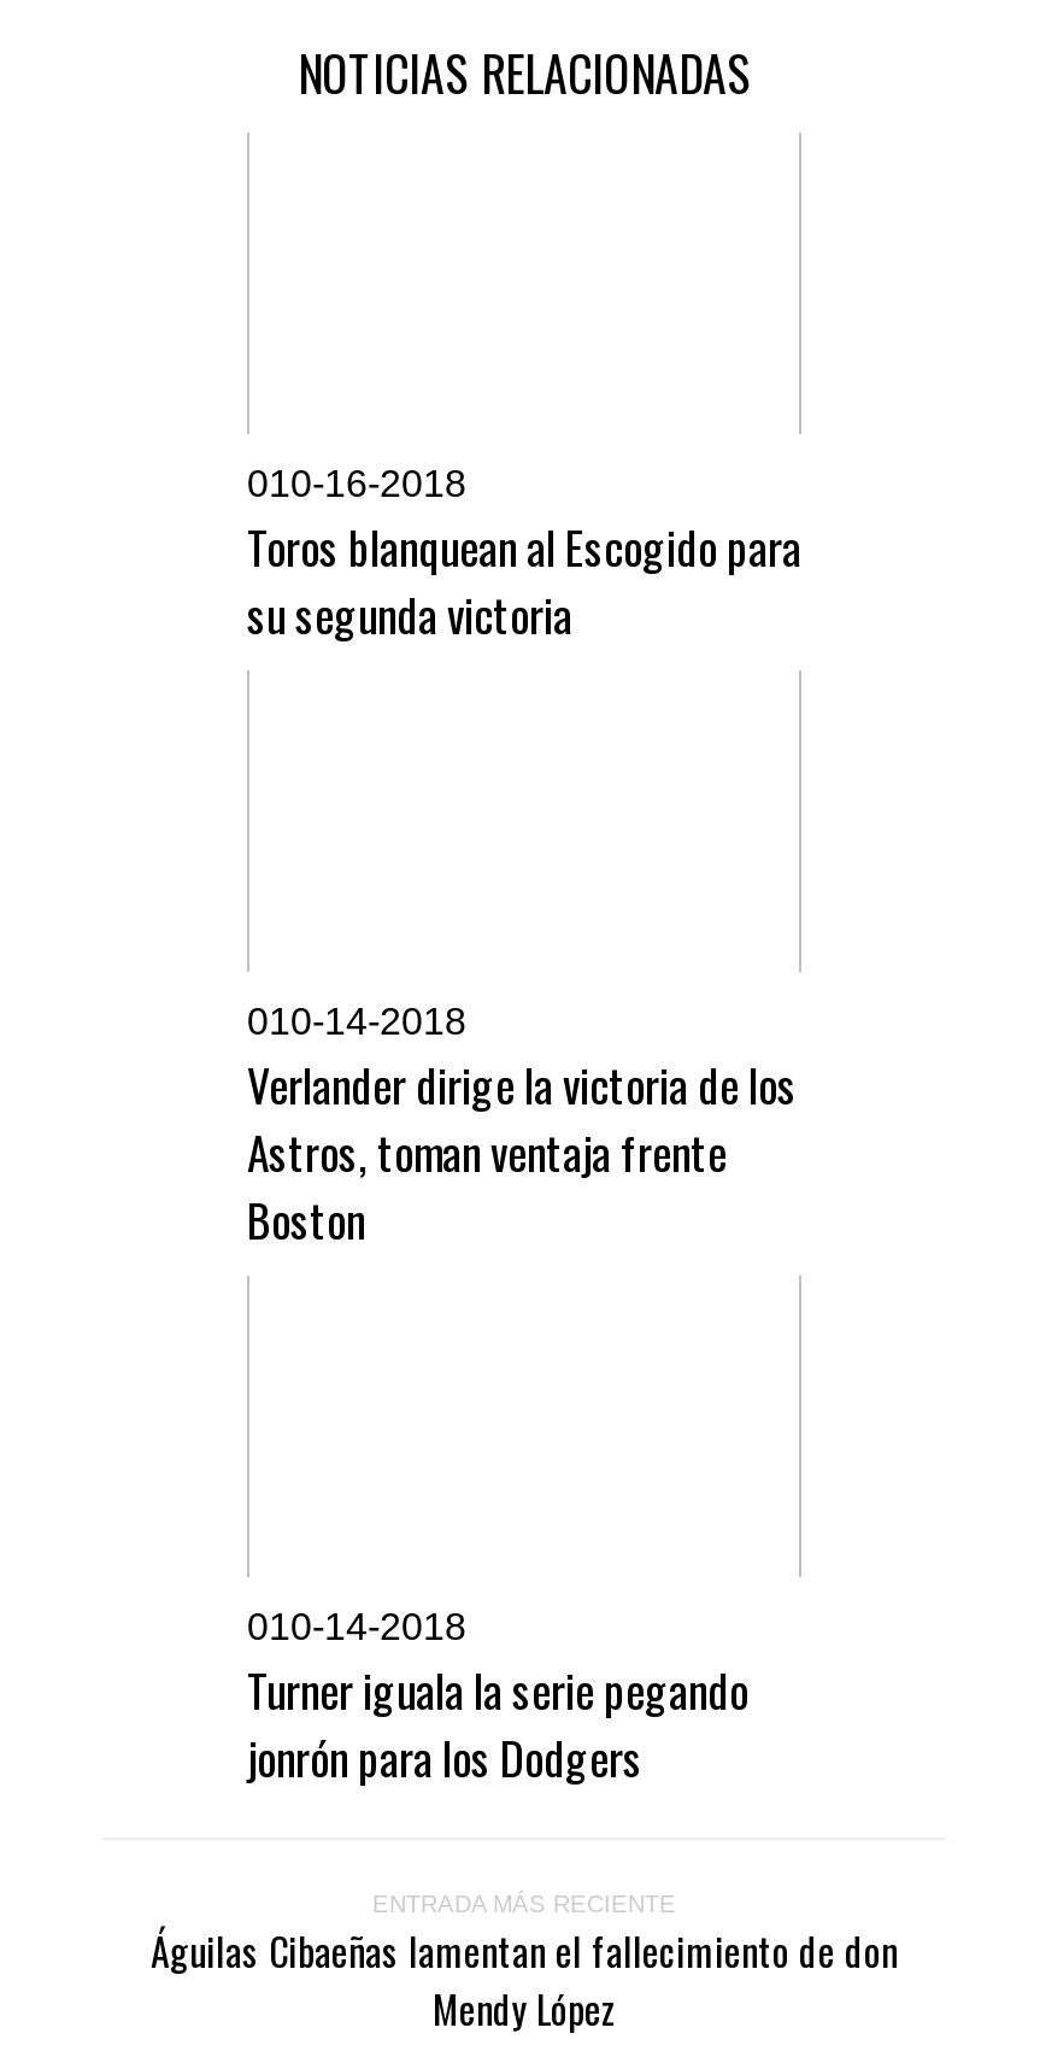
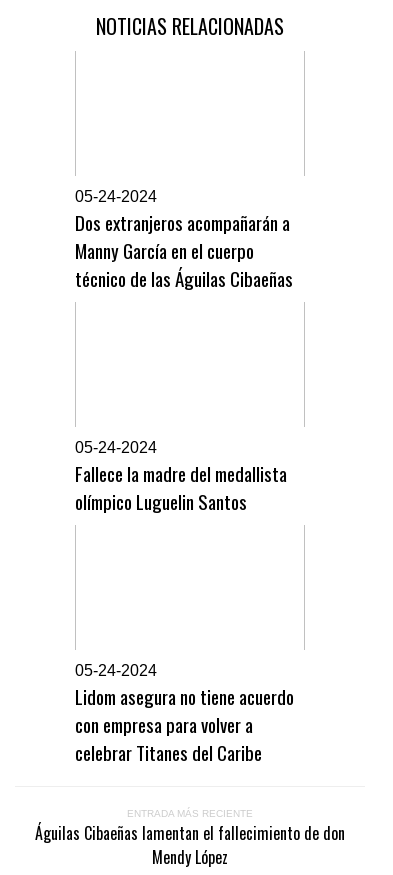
- 010-16-2018
- Toros blanquean al Escogido para
- su segunda victoria
+ 05-24-2024
+ Dos extranjeros acompañarán a
+ Manny García en el cuerpo
+ técnico de las Águilas Cibaeñas

- 010-14-2018
- Verlander dirige la victoria de los
- Astros, toman ventaja frente
- Boston
+ 05-24-2024
+ Fallece la madre del medallista
+ olímpico Luguelin Santos

- 010-14-2018
- Turner iguala la serie pegando
- jonrón para los Dodgers
+ 05-24-2024
+ Lidom asegura no tiene acuerdo
+ con empresa para volver a
+ celebrar Titanes del Caribe
